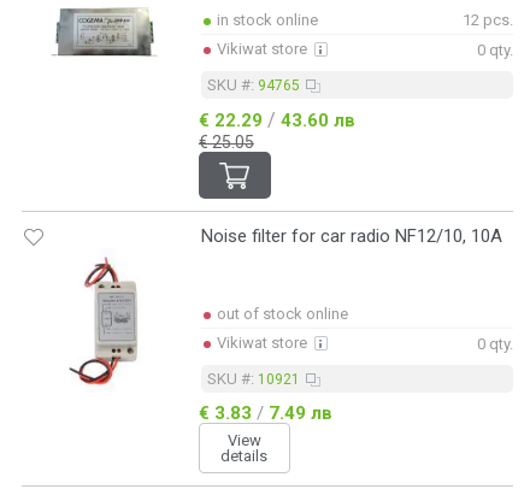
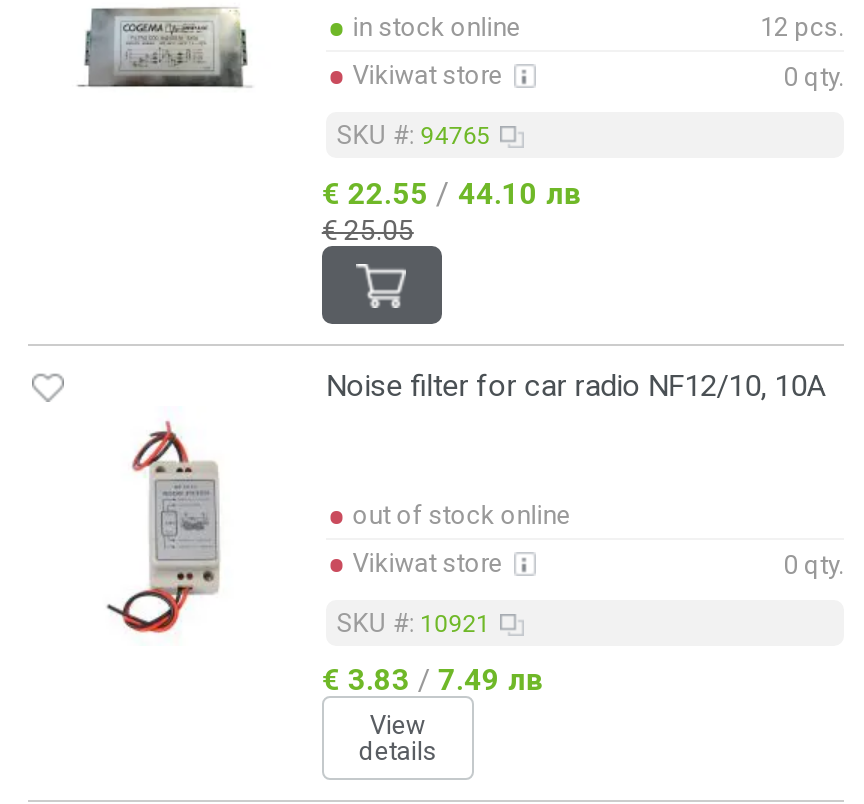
- € 22.29 / 43.60 лв
+ € 22.55 / 44.10 лв
